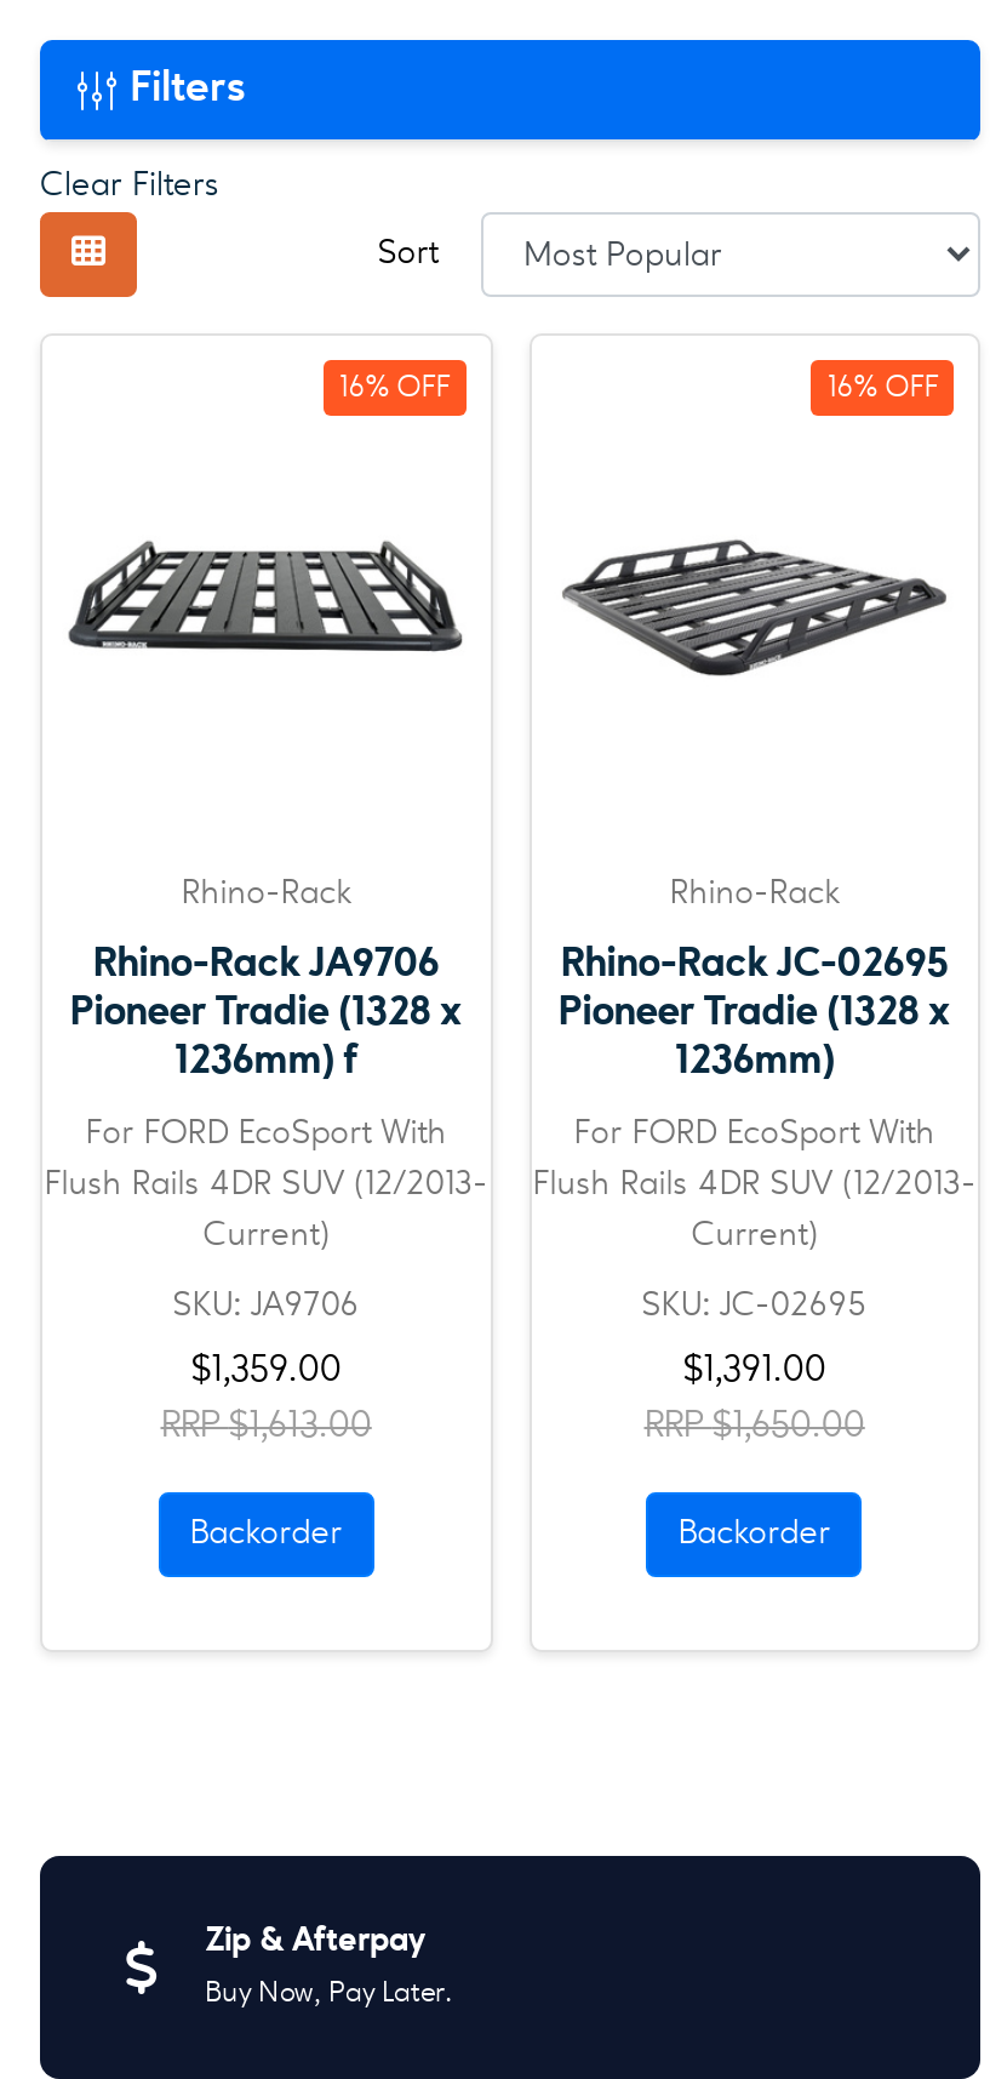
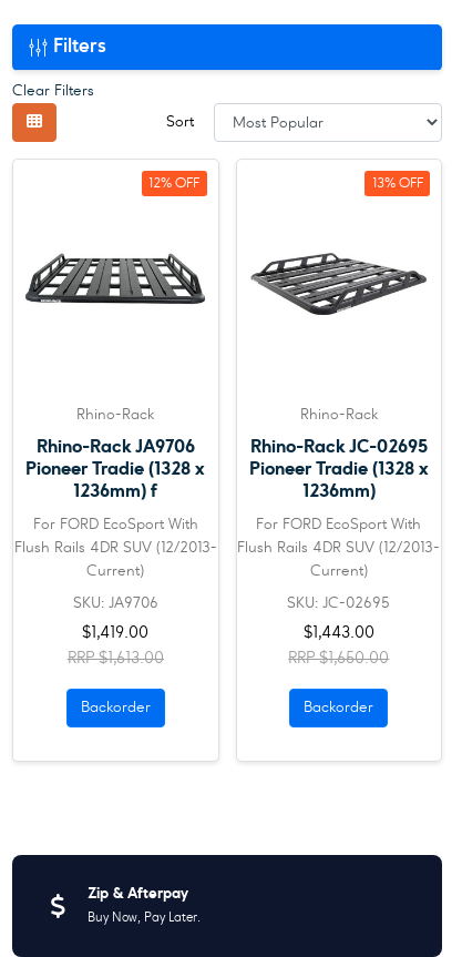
- 16% OFF
+ 12% OFF

- 16% OFF
+ 13% OFF

- $1,359.00
+ $1,419.00

- $1,391.00
+ $1,443.00
